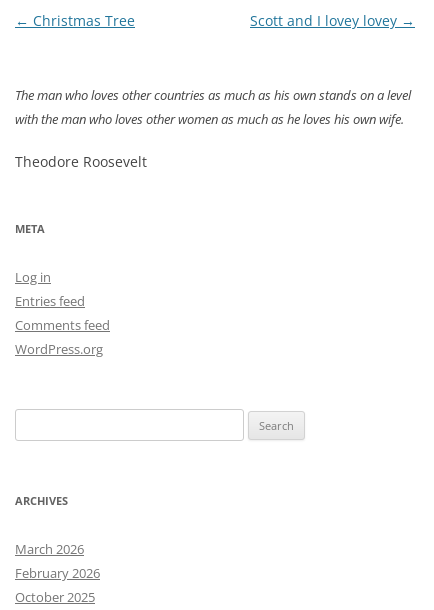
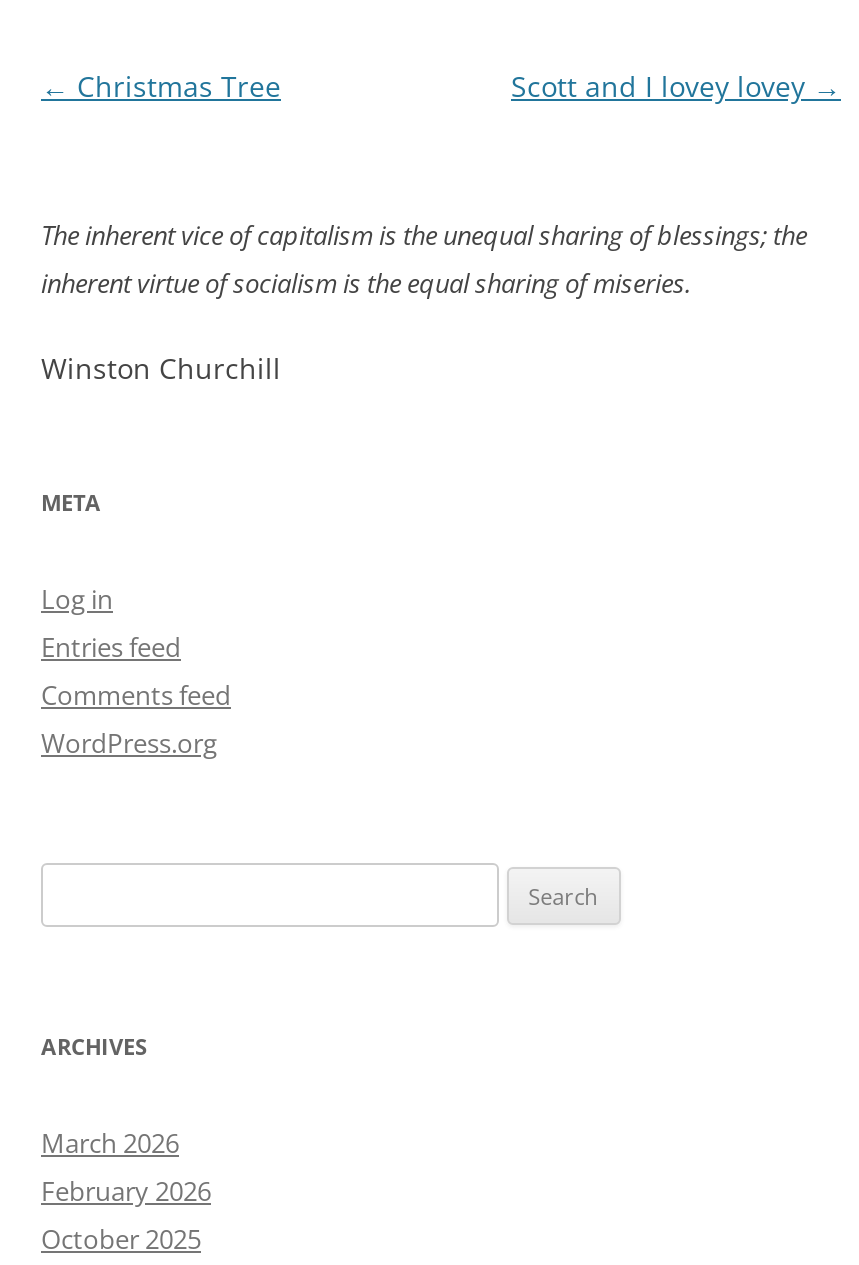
- The man who loves other countries as much as his own stands on a level
- with the man who loves other women as much as he loves his own wife.
+ The inherent vice of capitalism is the unequal sharing of blessings; the
+ inherent virtue of socialism is the equal sharing of miseries.

- Theodore Roosevelt
+ Winston Churchill
